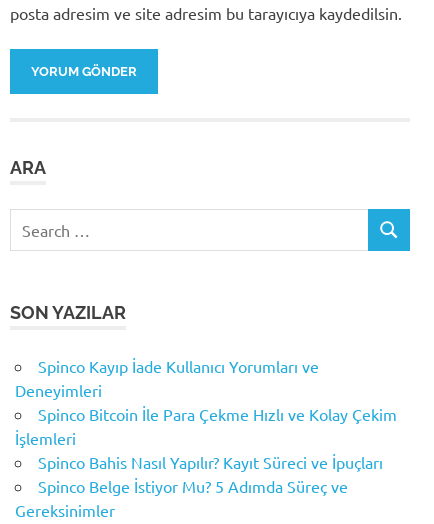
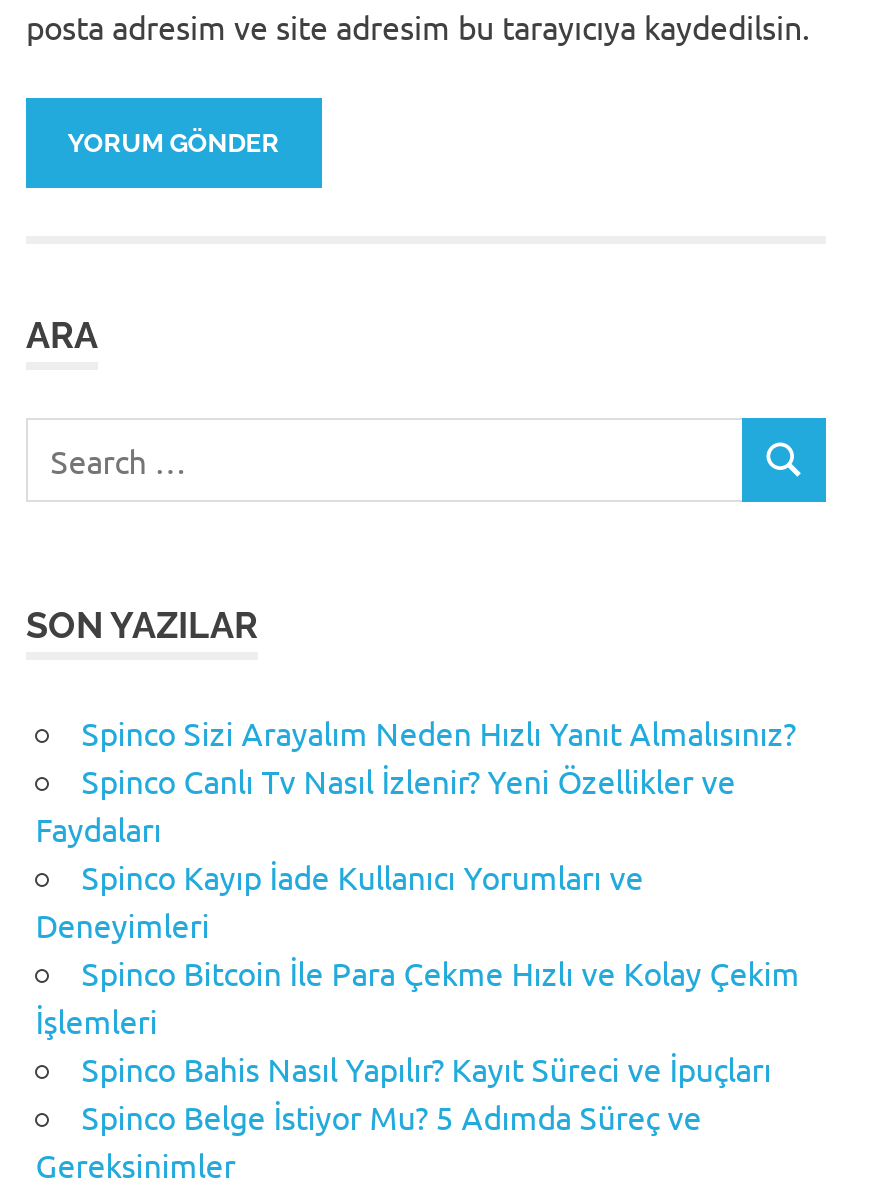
+ Spinco Sizi Arayalım Neden Hızlı Yanıt Almalısınız?
+ Spinco Canlı Tv Nasıl İzlenir? Yeni Özellikler ve
+ Faydaları
